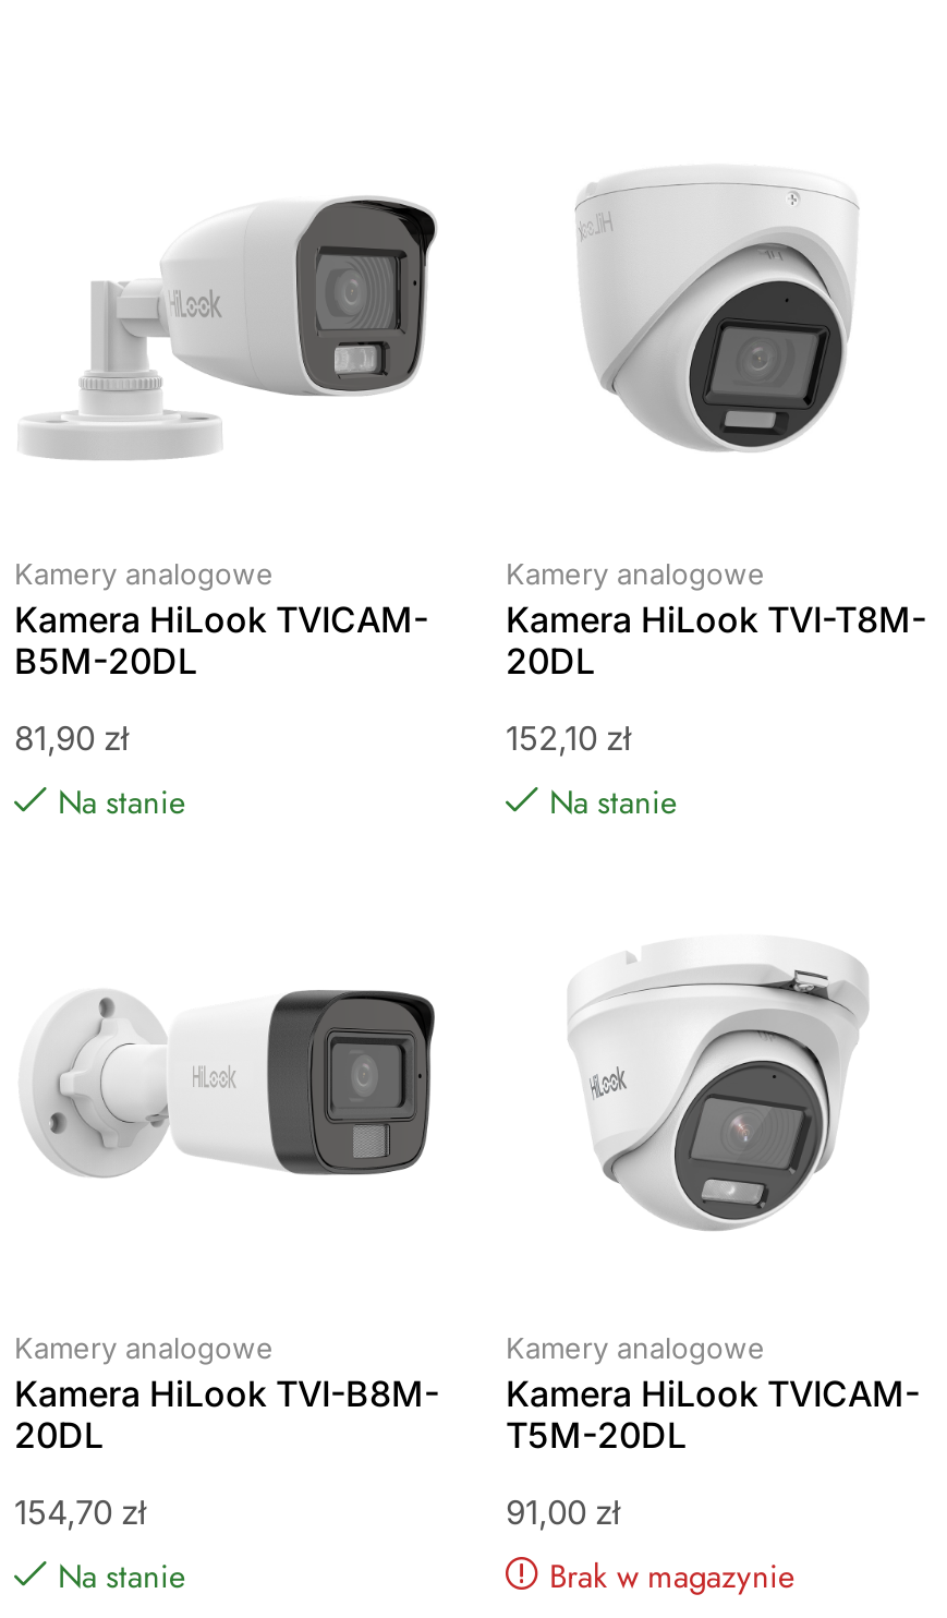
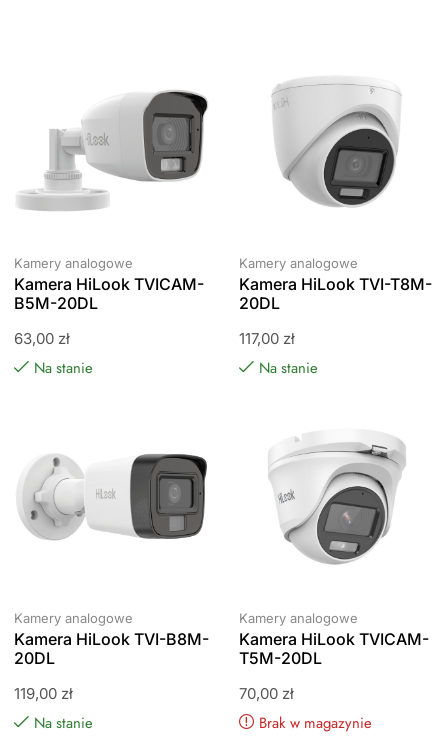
- 81,90 zł
+ 63,00 zł

- 152,10 zł
+ 117,00 zł

- 154,70 zł
+ 119,00 zł

- 91,00 zł
+ 70,00 zł
